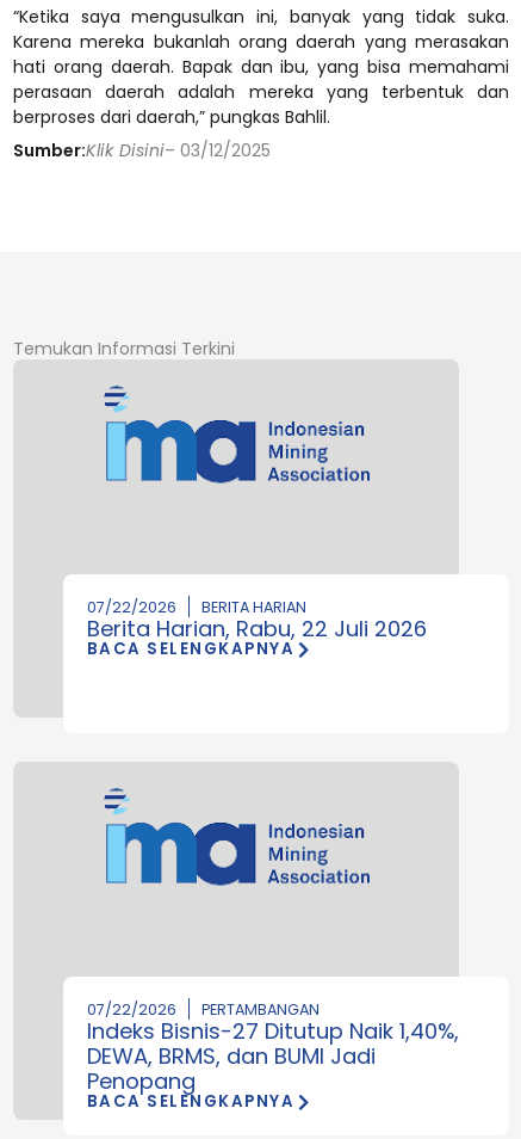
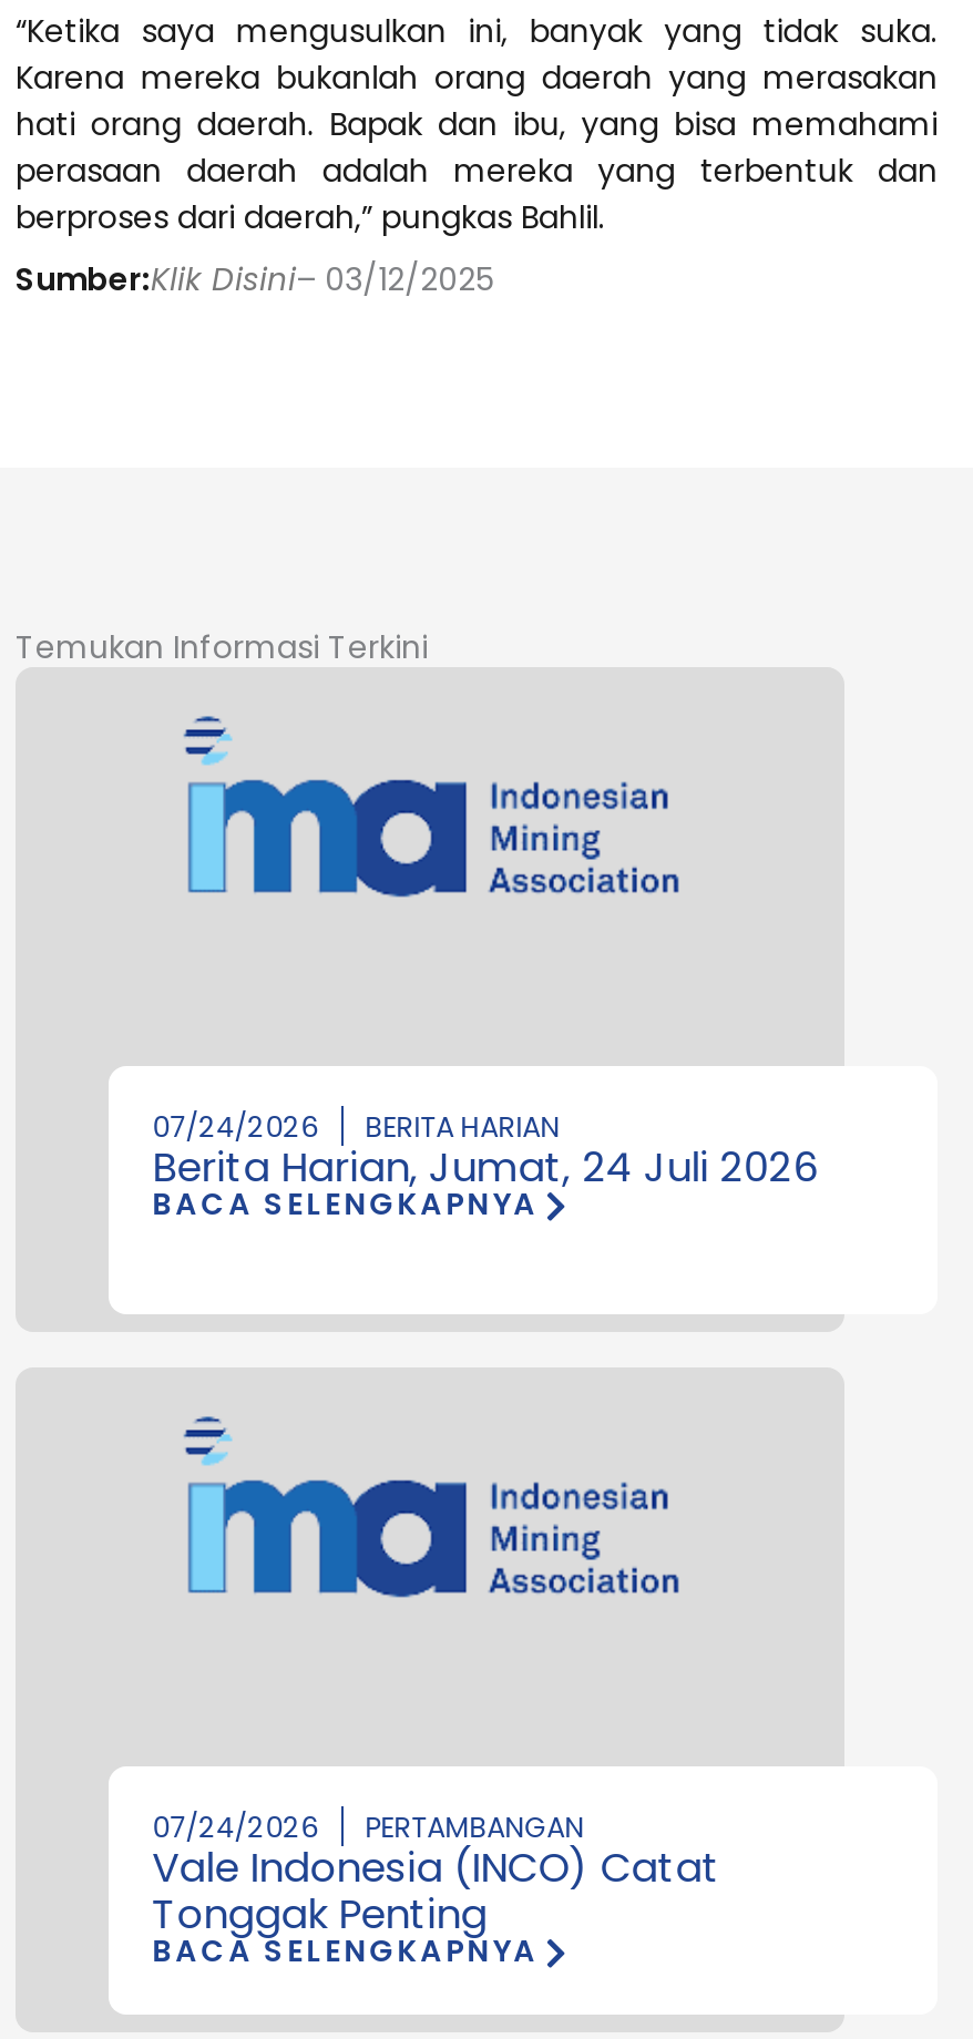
- 07/22/2026 BERITA HARIAN
+ 07/24/2026 BERITA HARIAN

- Berita Harian, Rabu, 22 Juli 2026
+ Berita Harian, Jumat, 24 Juli 2026

- 07/22/2026 PERTAMBANGAN
+ 07/24/2026 PERTAMBANGAN

- Indeks Bisnis-27 Ditutup Naik 1,40%,
- DEWA, BRMS, dan BUMI Jadi
- Penopang
+ Vale Indonesia (INCO) Catat
+ Tonggak Penting
